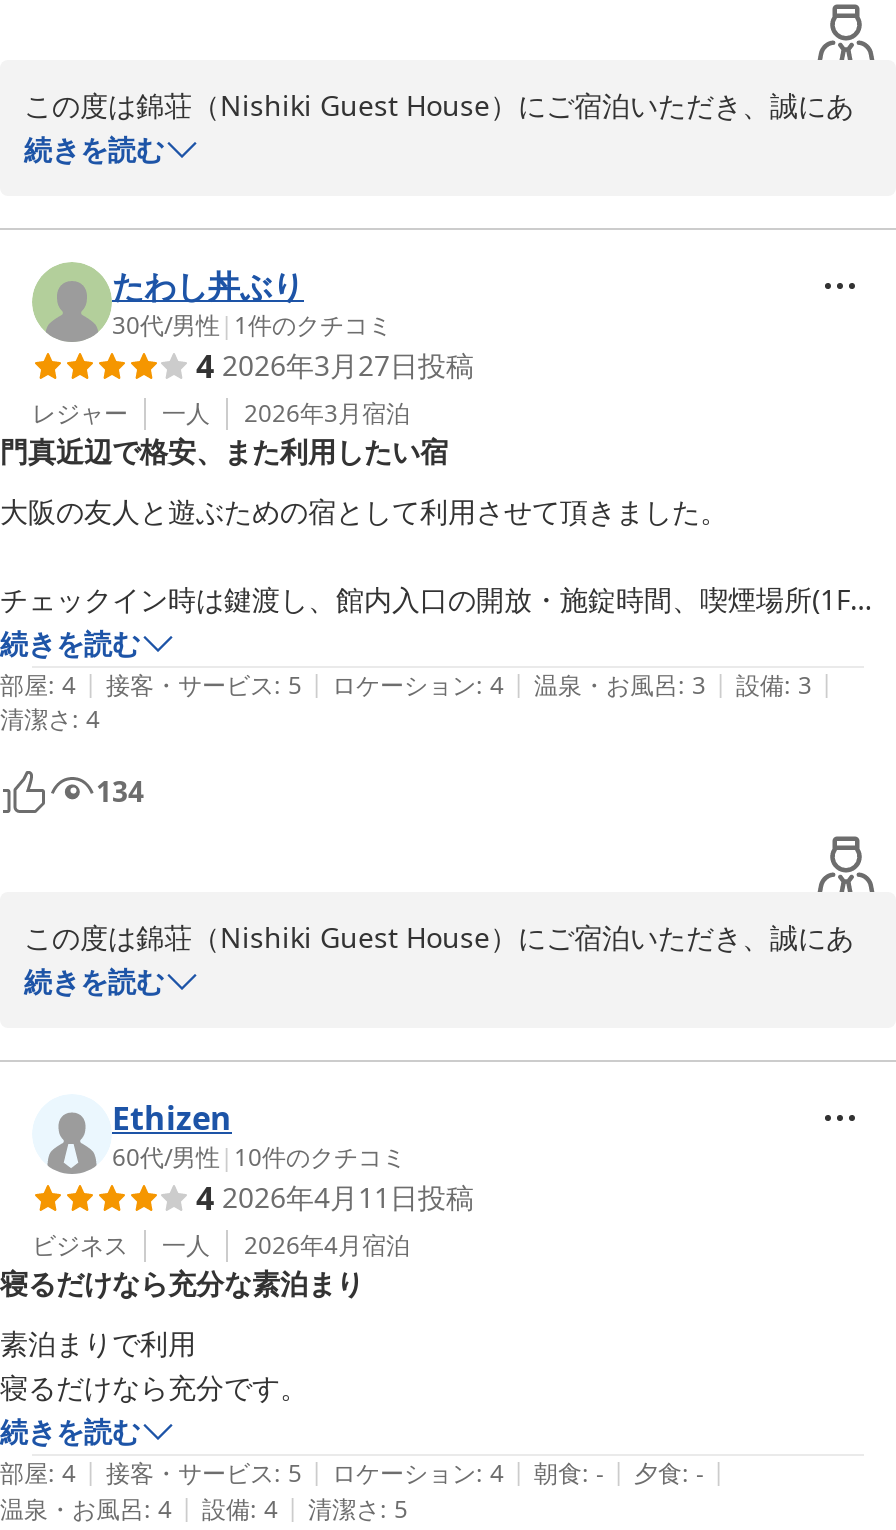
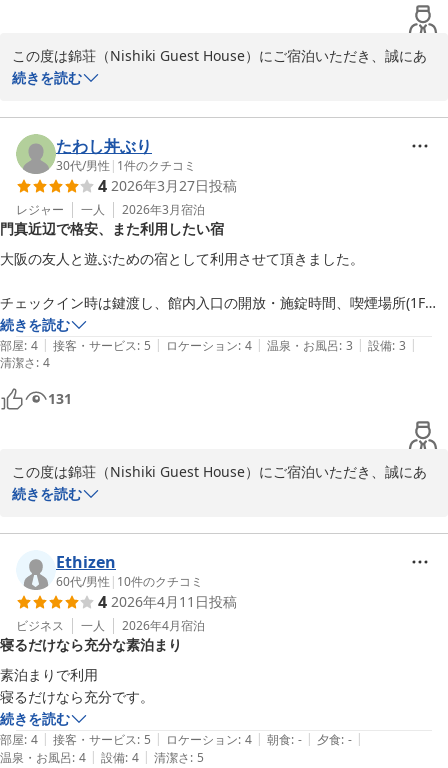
- 134
+ 131
